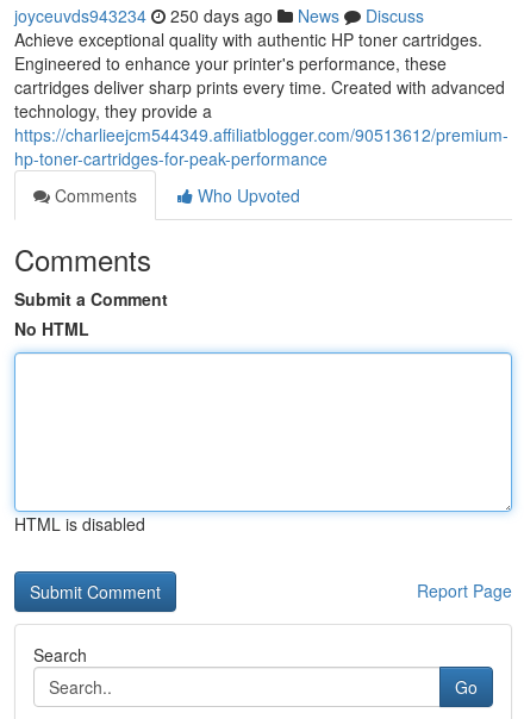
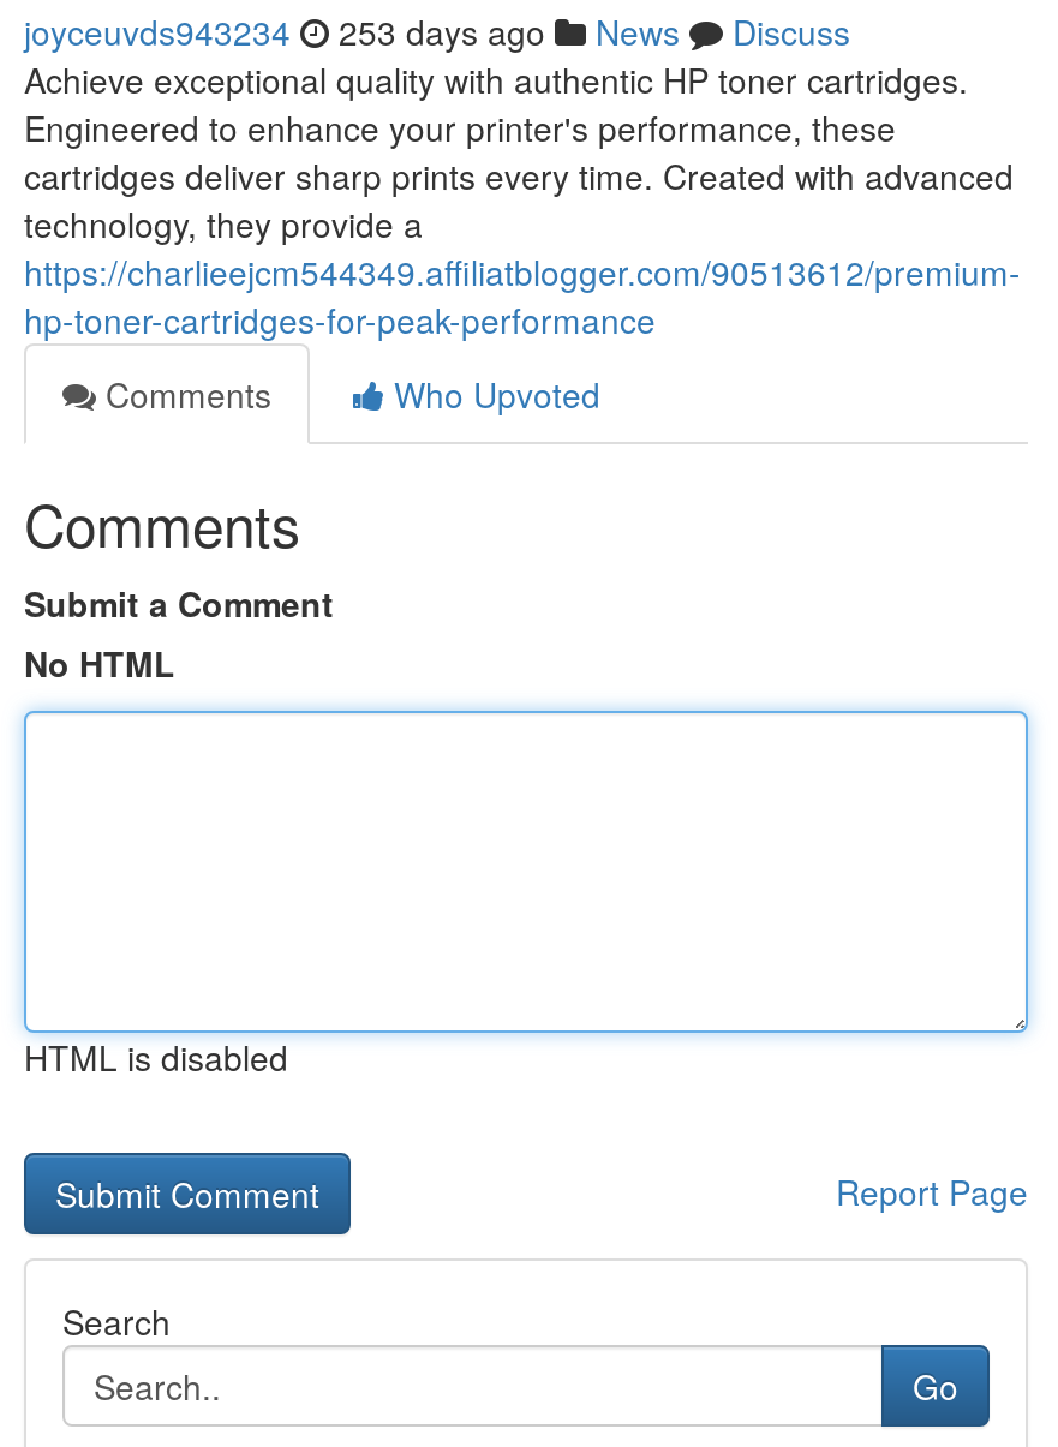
- joyceuvds943234 250 days ago News Discuss
+ joyceuvds943234 253 days ago News Discuss
